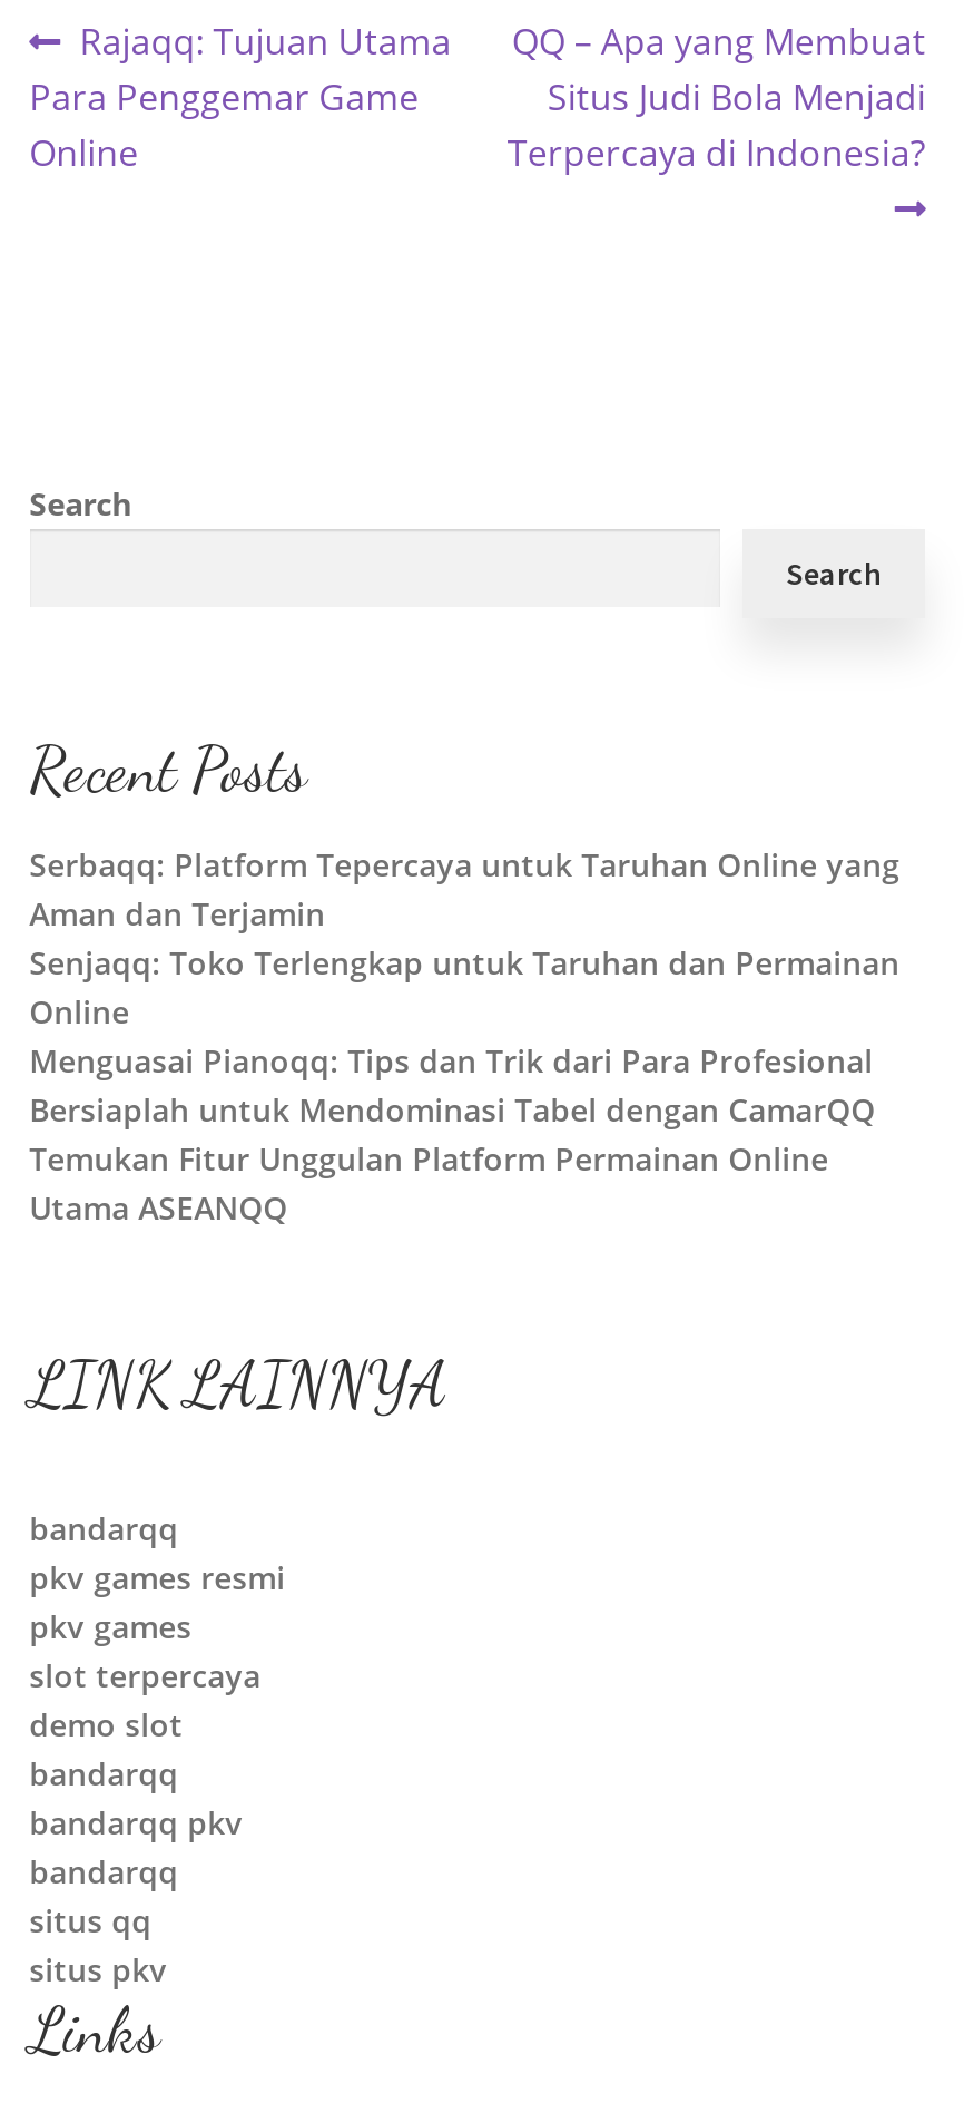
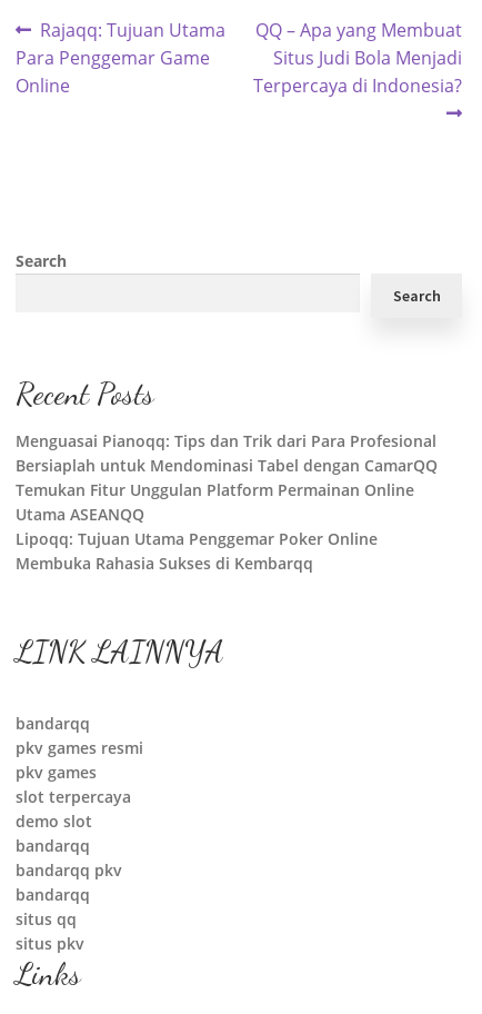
- Serbaqq: Platform Tepercaya untuk Taruhan Online yang
- Aman dan Terjamin
- Senjaqq: Toko Terlengkap untuk Taruhan dan Permainan
- Online

moved up: Menguasai Pianoqq: Tips dan Trik dari Para Profesional | Bersiaplah untuk Mendominasi Tabel dengan CamarQQ | Temukan Fitur Unggulan Platform Permainan Online | Utama ASEANQQ

+ Lipoqq: Tujuan Utama Penggemar Poker Online
+ Membuka Rahasia Sukses di Kembarqq
